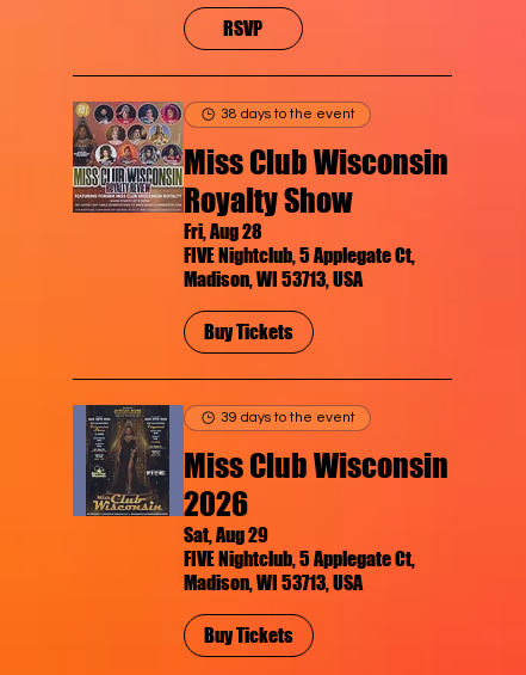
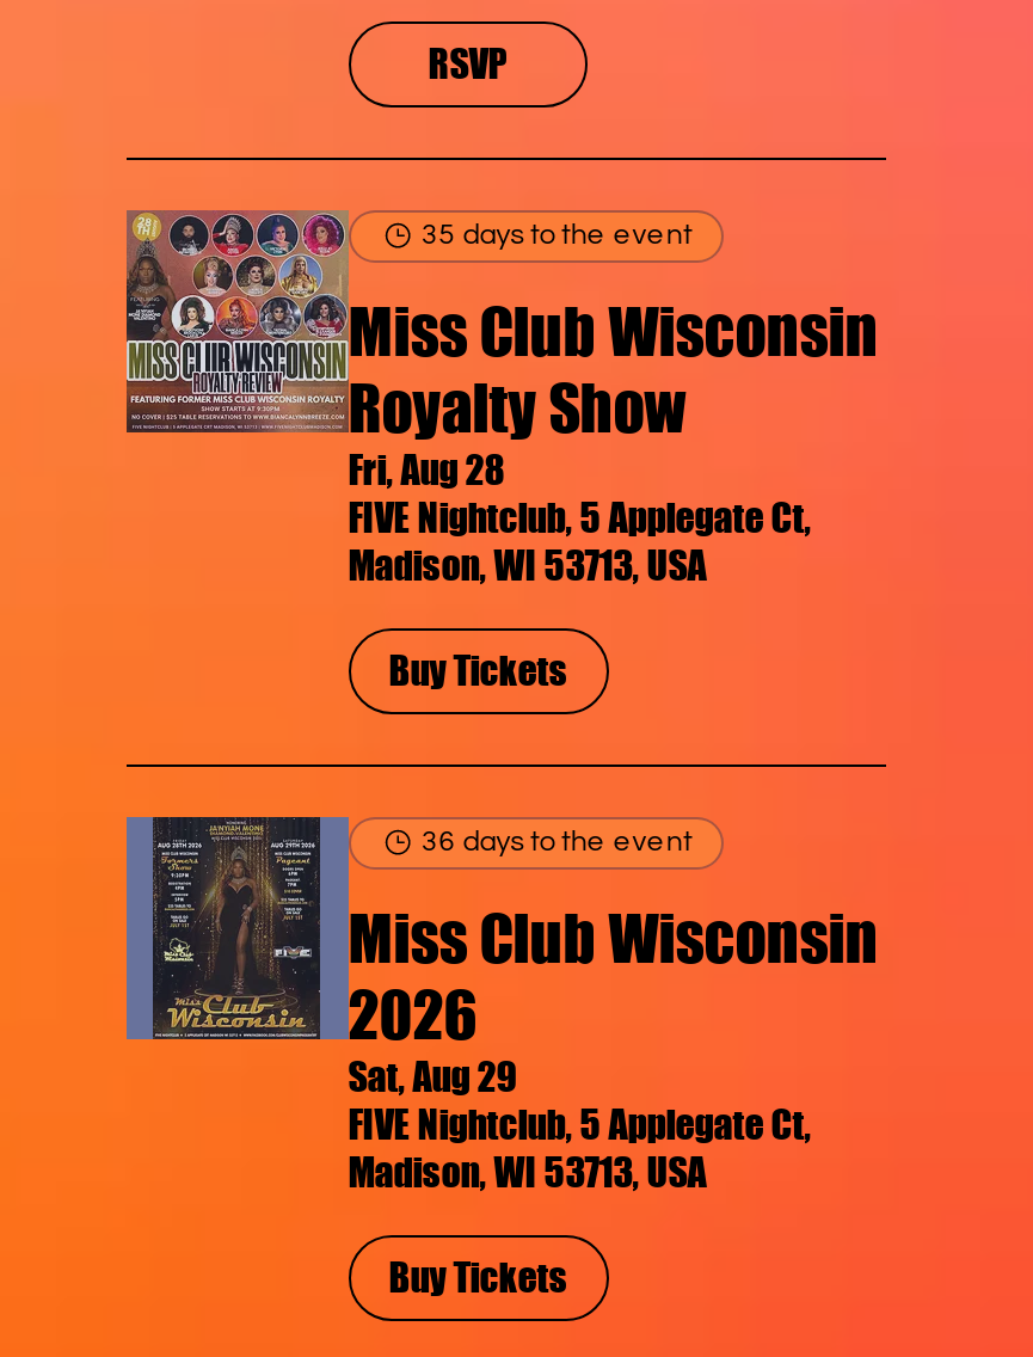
- 38 days to the event
+ 35 days to the event

- 39 days to the event
+ 36 days to the event
